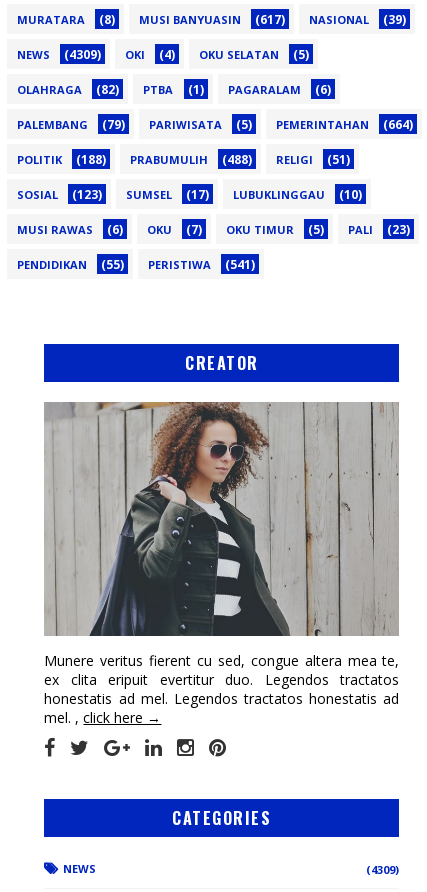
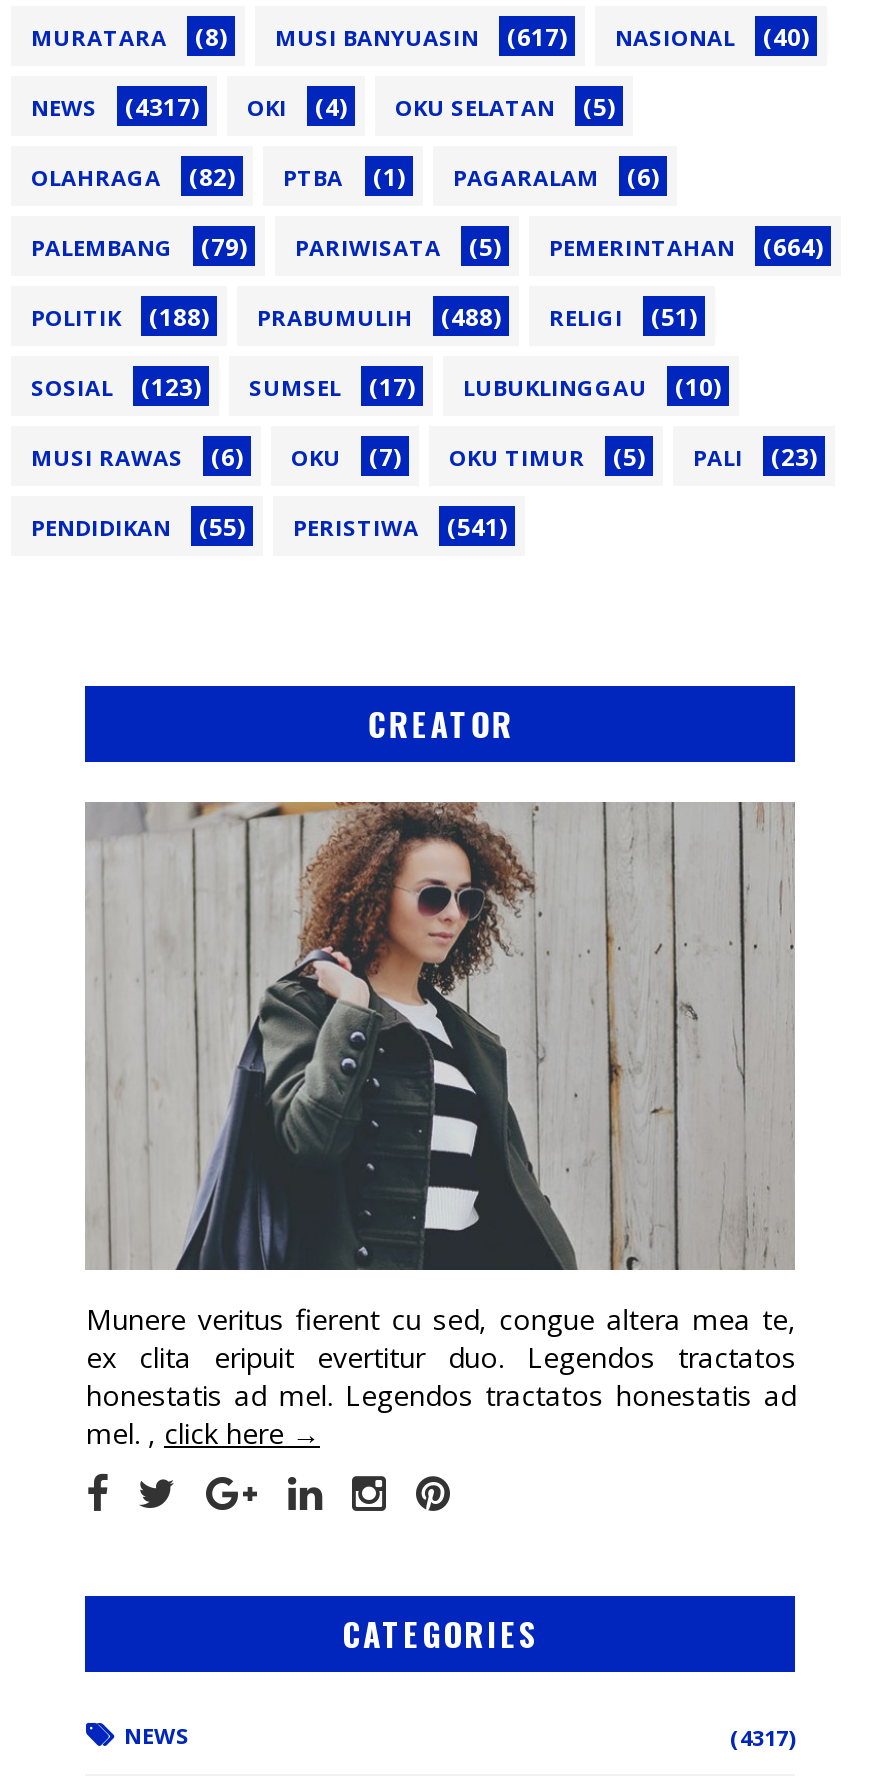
- MURATARA (8) MUSI BANYUASIN (617) NASIONAL (39)
+ MURATARA (8) MUSI BANYUASIN (617) NASIONAL (40)

- (4309)
+ (4317)

- (4309)
+ (4317)
